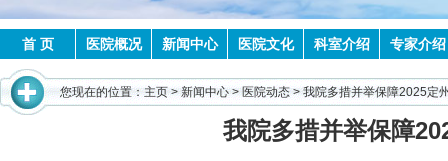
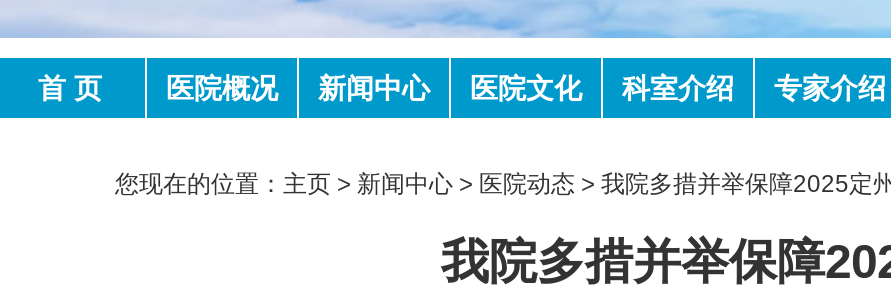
- [image]
